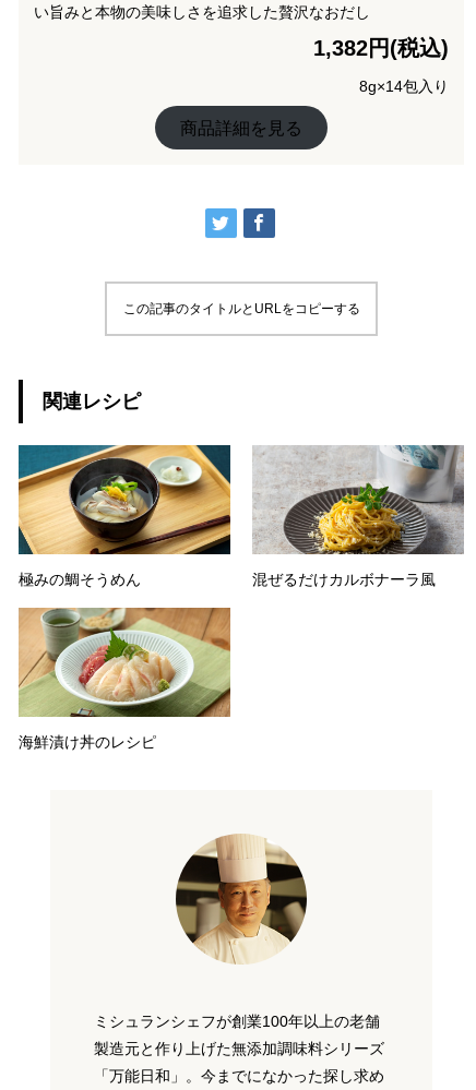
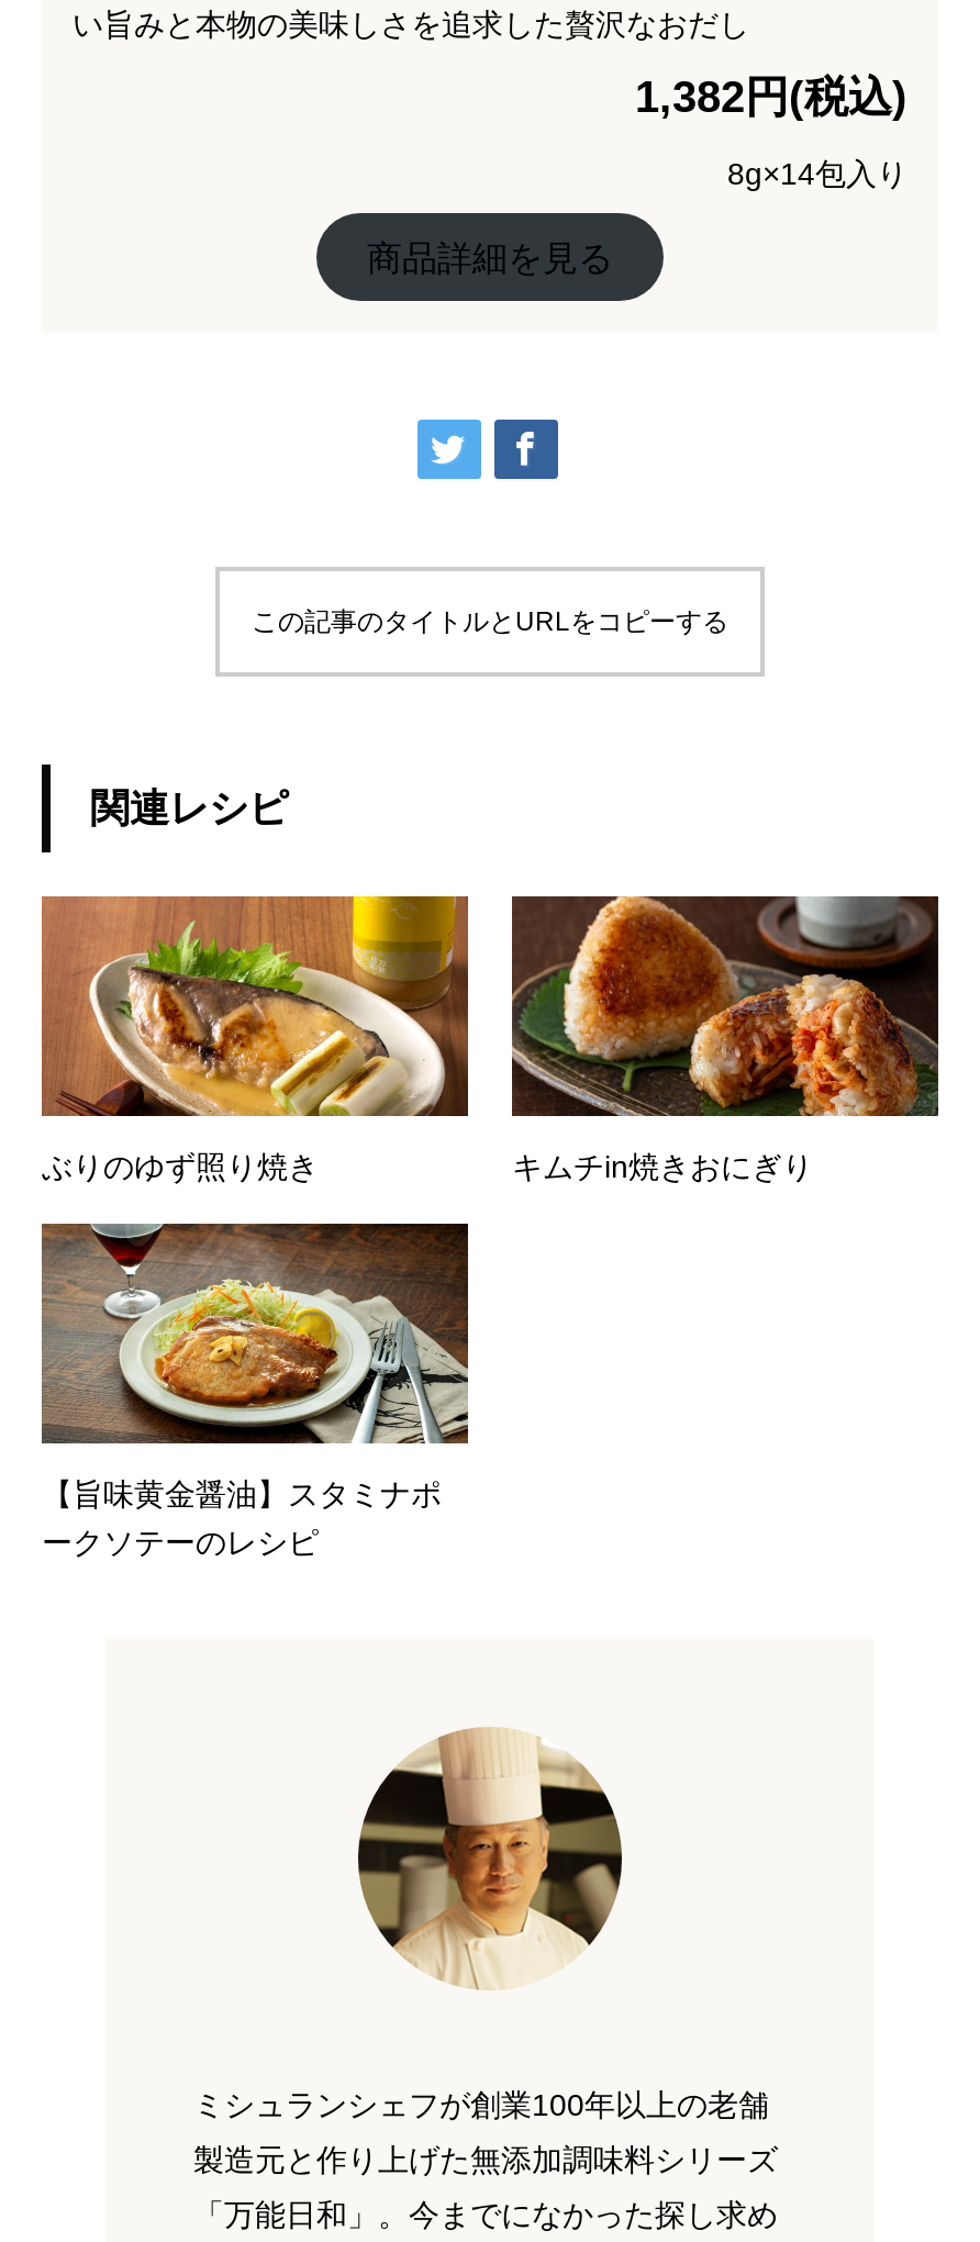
- [image]
- 極みの鯛そうめん
- 混ぜるだけカルボナーラ風
+ [image]
+ ぶりのゆず照り焼き
+ キムチin焼きおにぎり

- [image]
+ [image]

- [image]
- 海鮮漬け丼のレシピ
+ [image]
+ 【旨味黄金醤油】スタミナポ
+ ークソテーのレシピ
